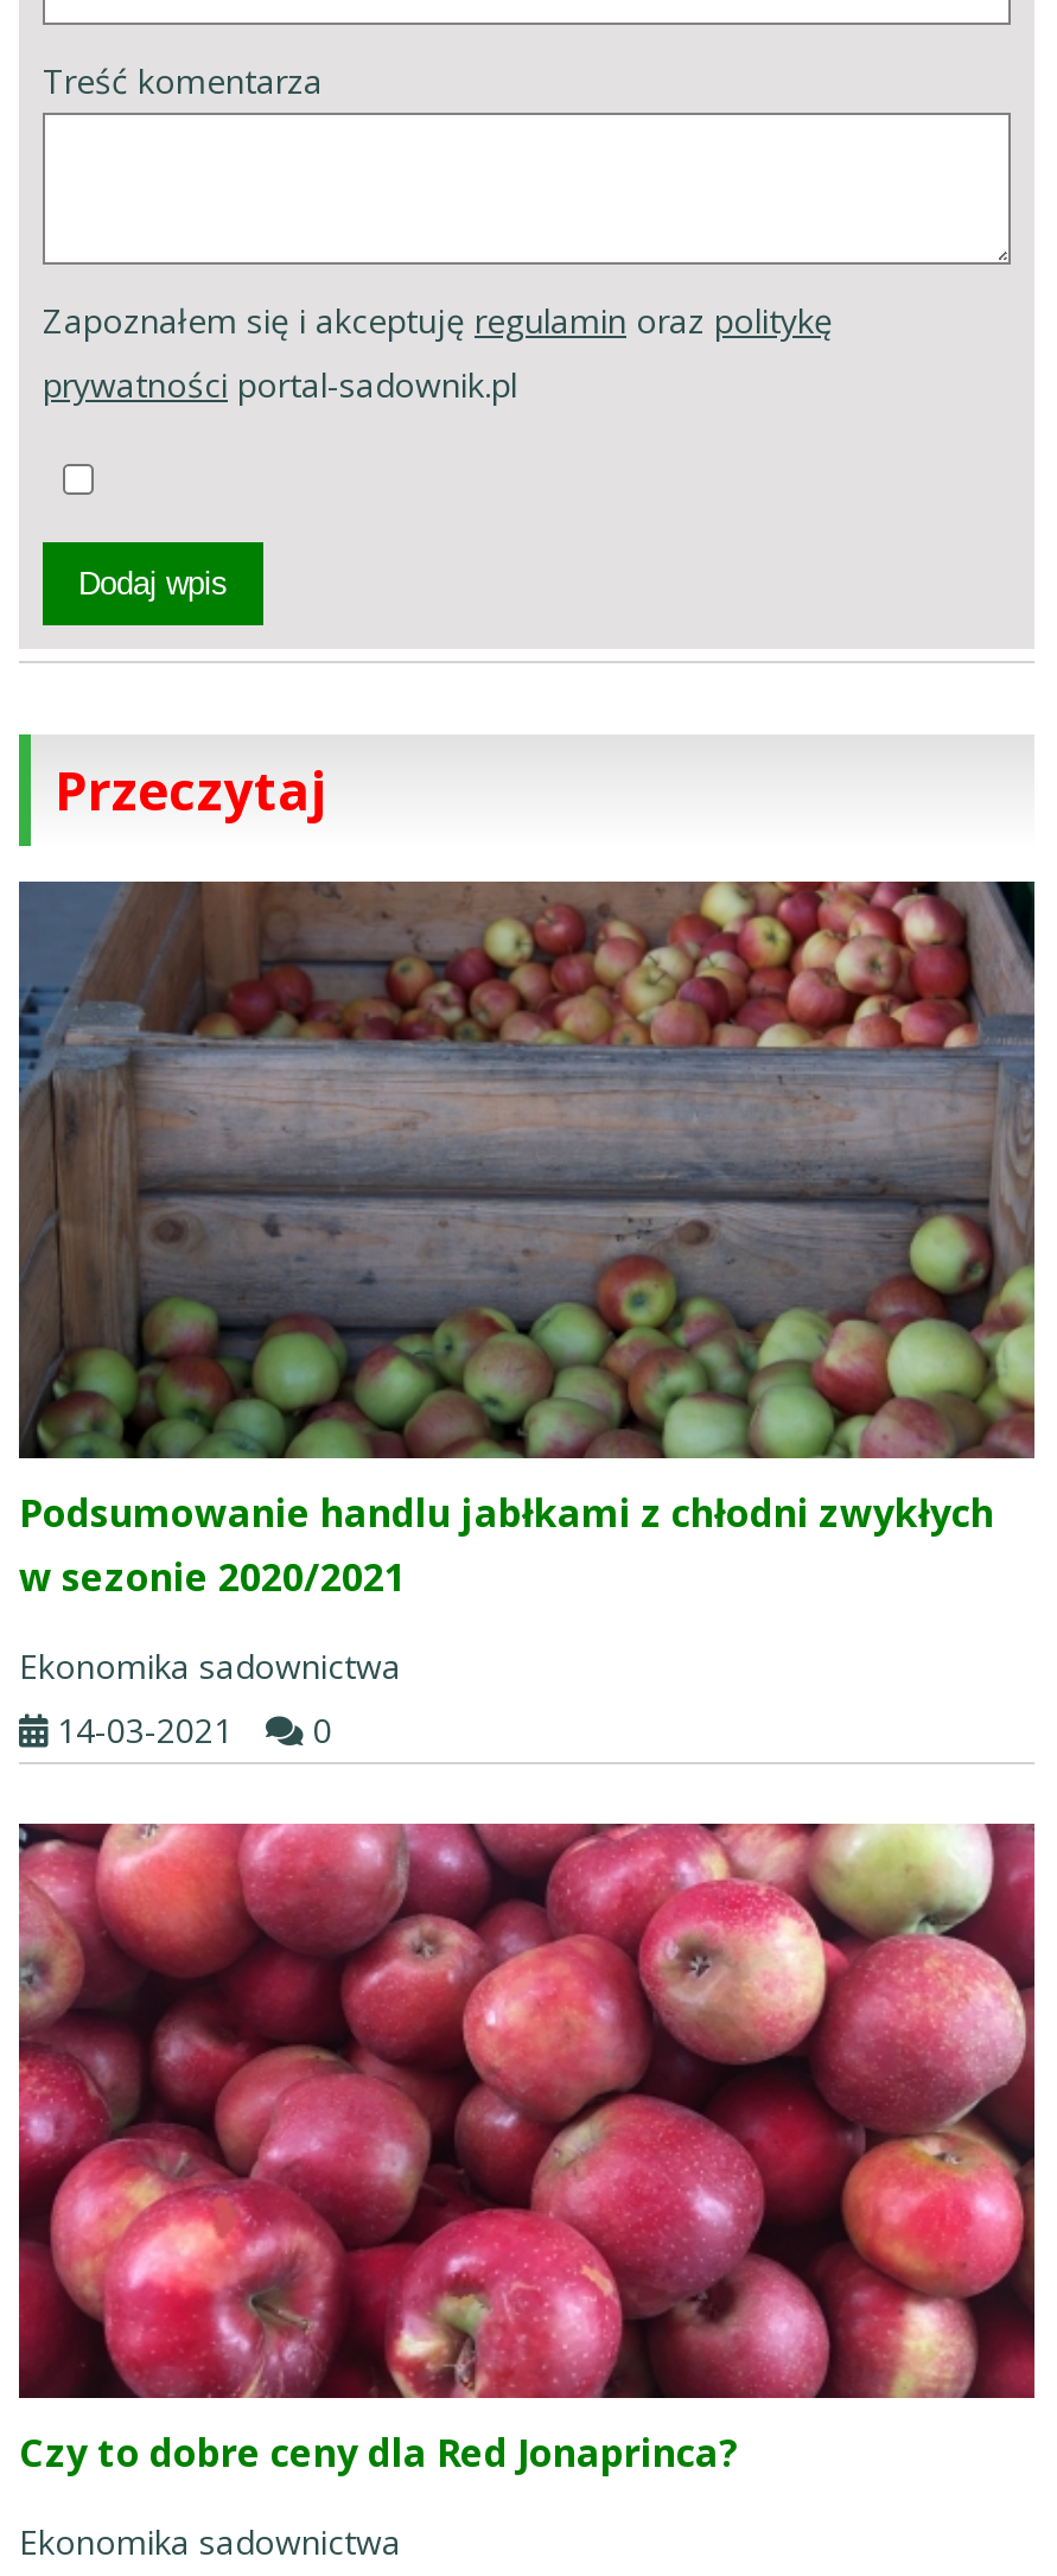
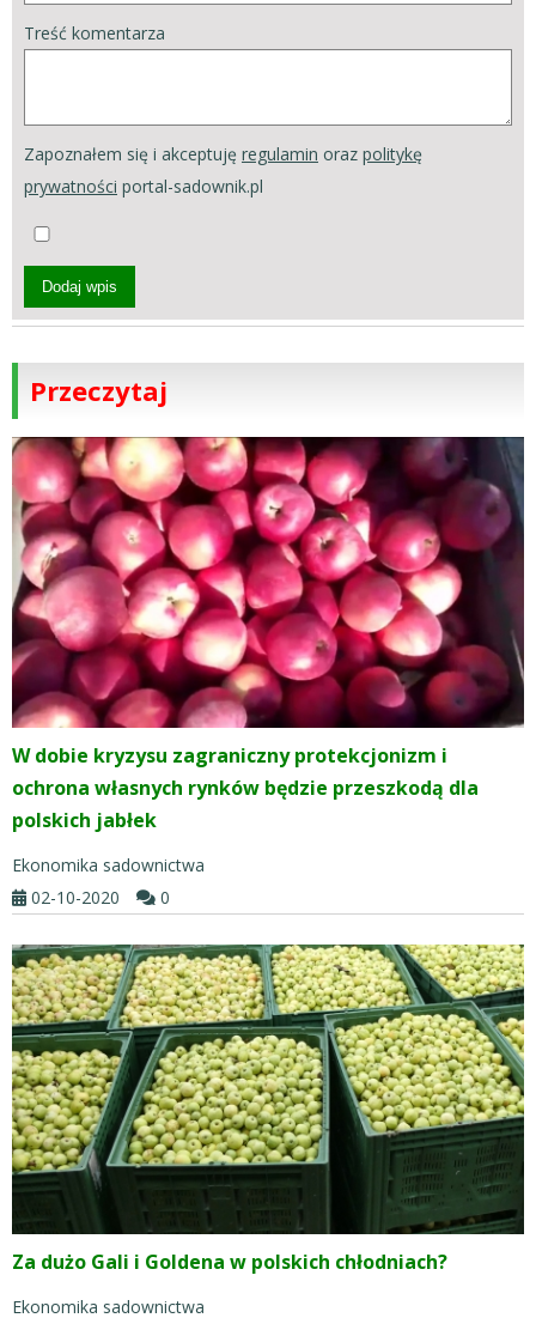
- [image]
- Podsumowanie handlu jabłkami z chłodni zwykłych
- w sezonie 2020/2021
+ [image]
+ W dobie kryzysu zagraniczny protekcjonizm i
+ ochrona własnych rynków będzie przeszkodą dla
+ polskich jabłek

- 14-03-2021 0
+ 02-10-2020 0

- [image]
- Czy to dobre ceny dla Red Jonaprinca?
+ [image]
+ Za dużo Gali i Goldena w polskich chłodniach?
